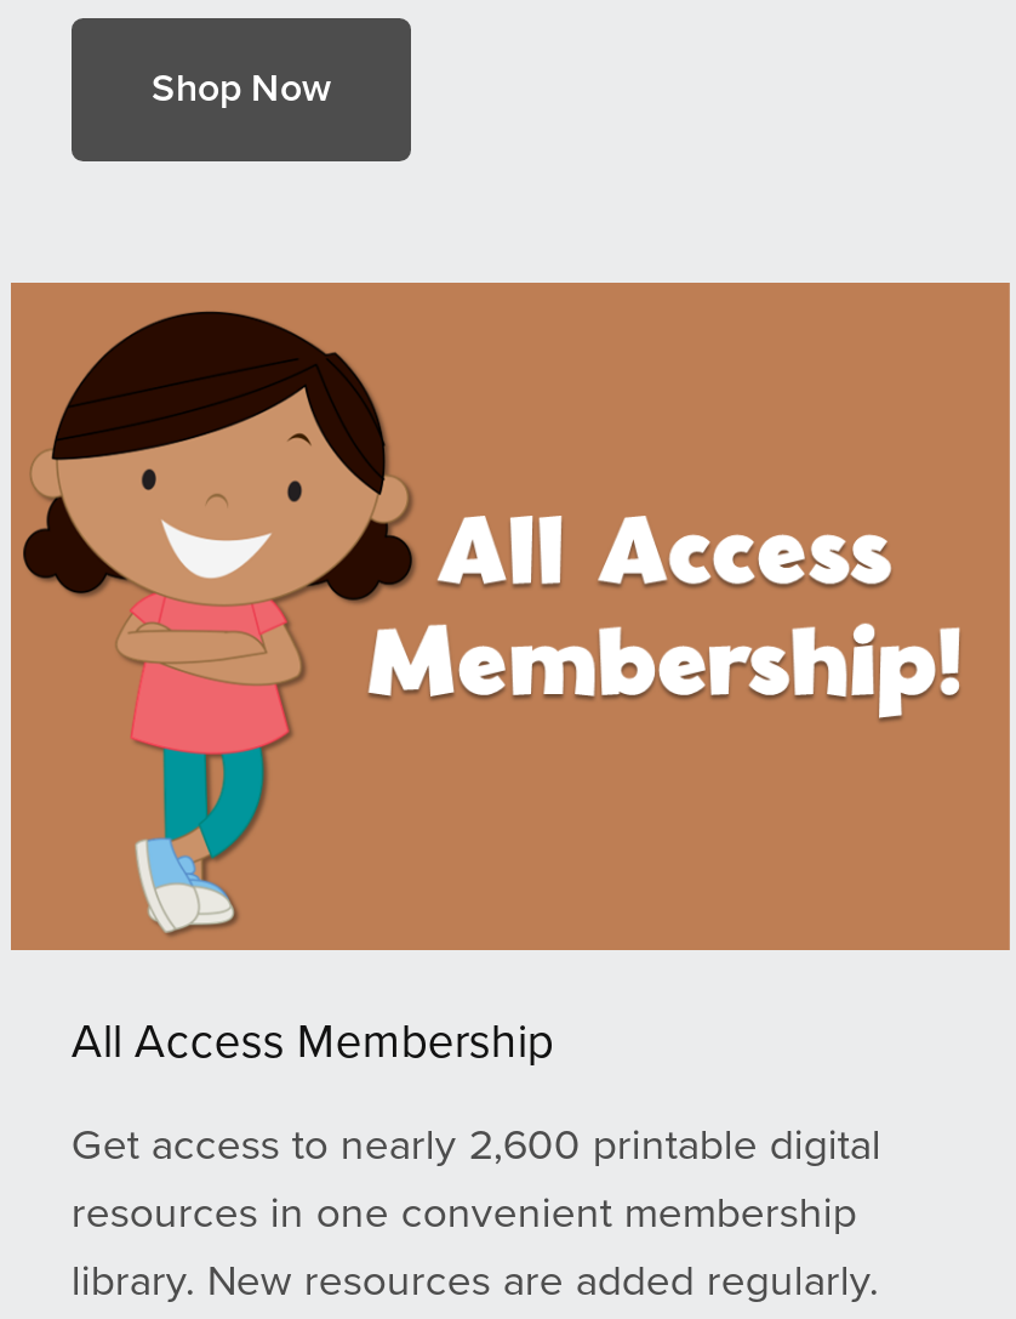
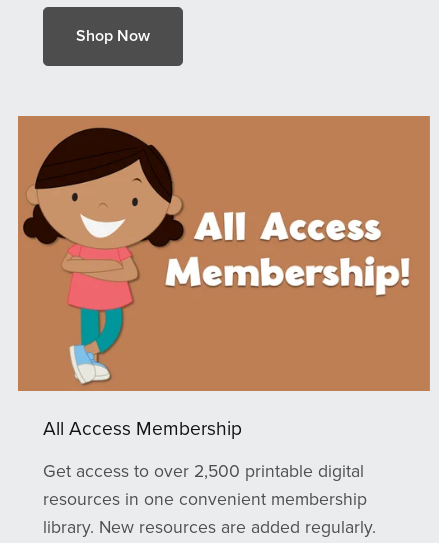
- Get access to nearly 2,600 printable digital
+ Get access to over 2,500 printable digital
